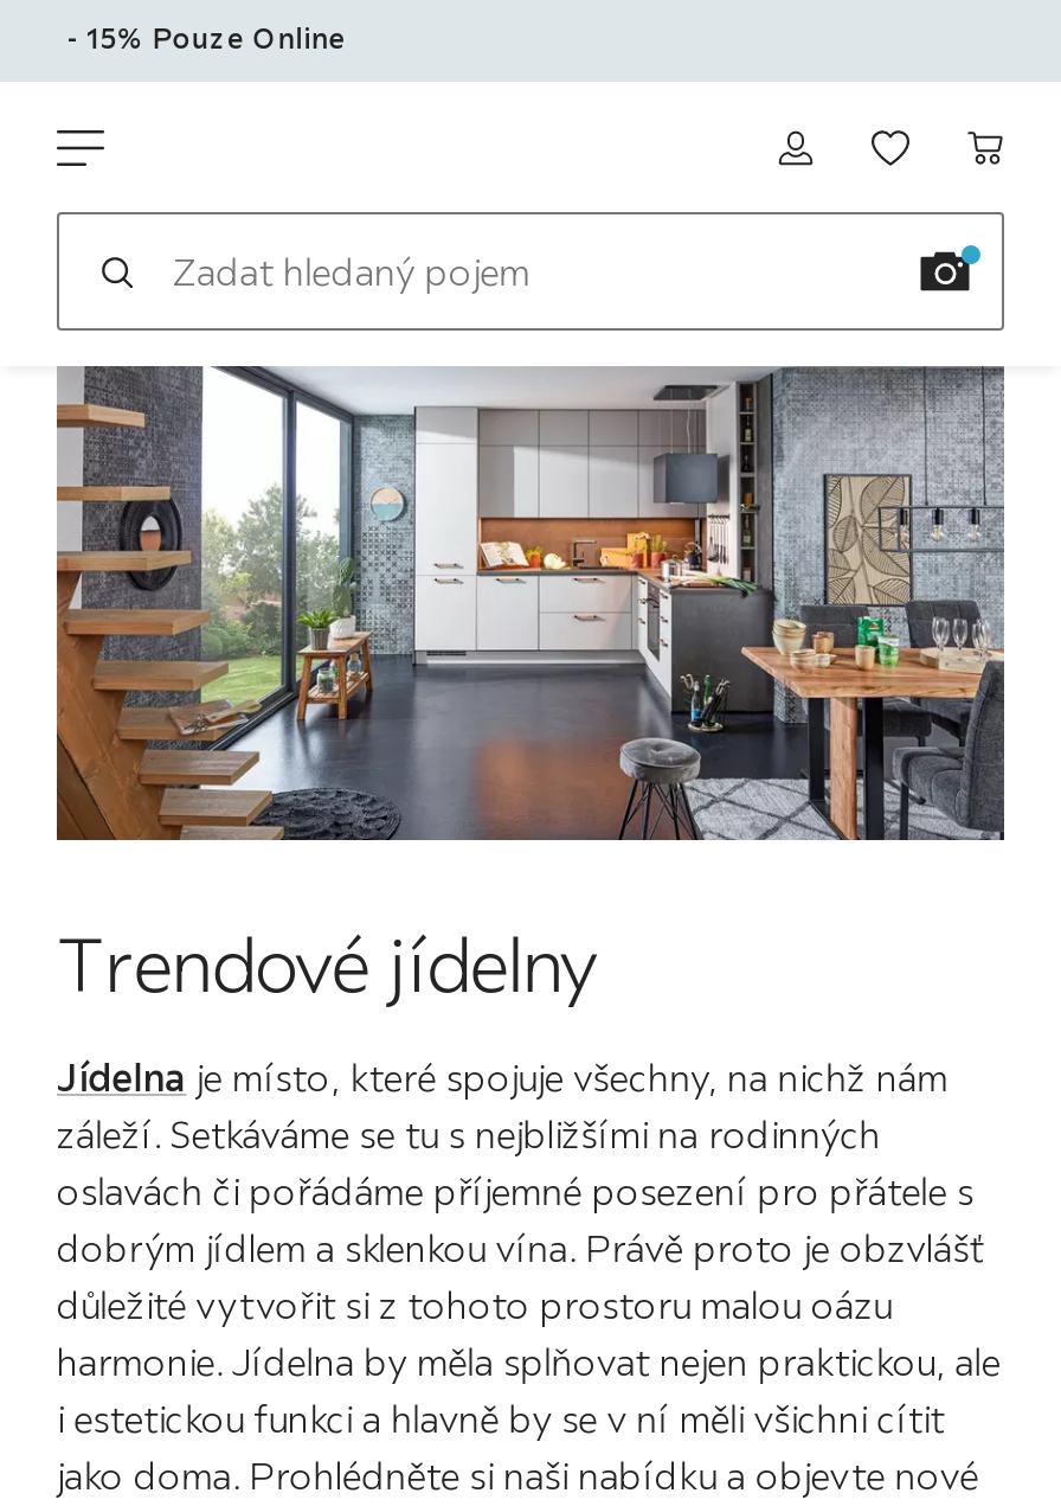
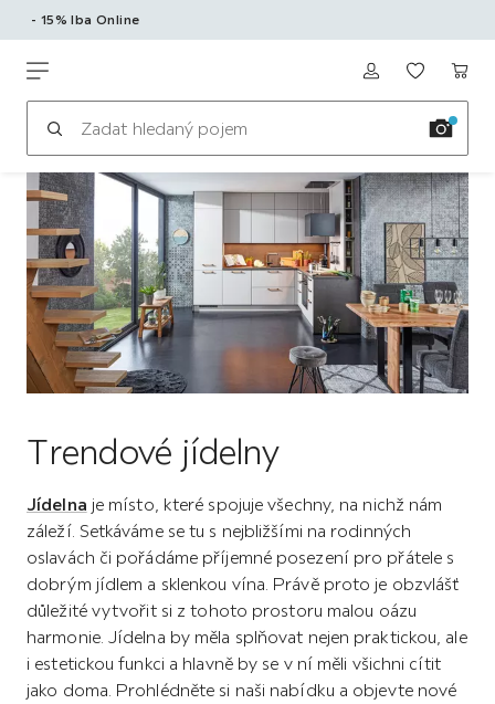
- - 15% Pouze Online
+ - 15% Iba Online
